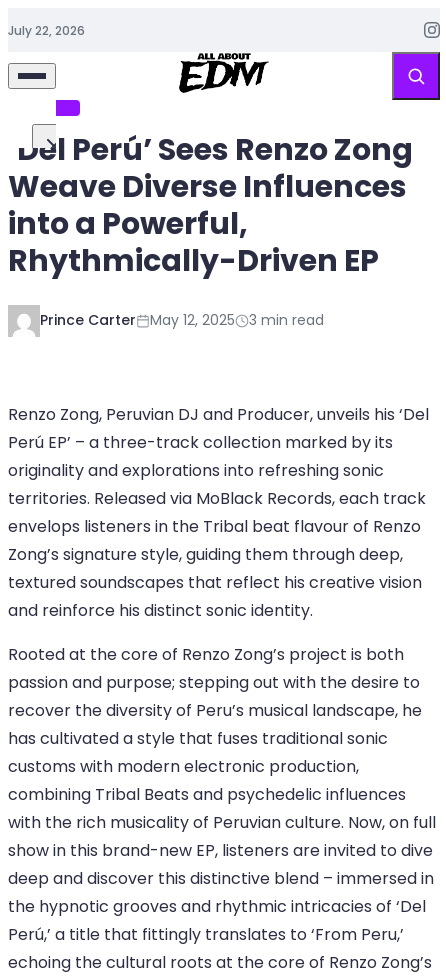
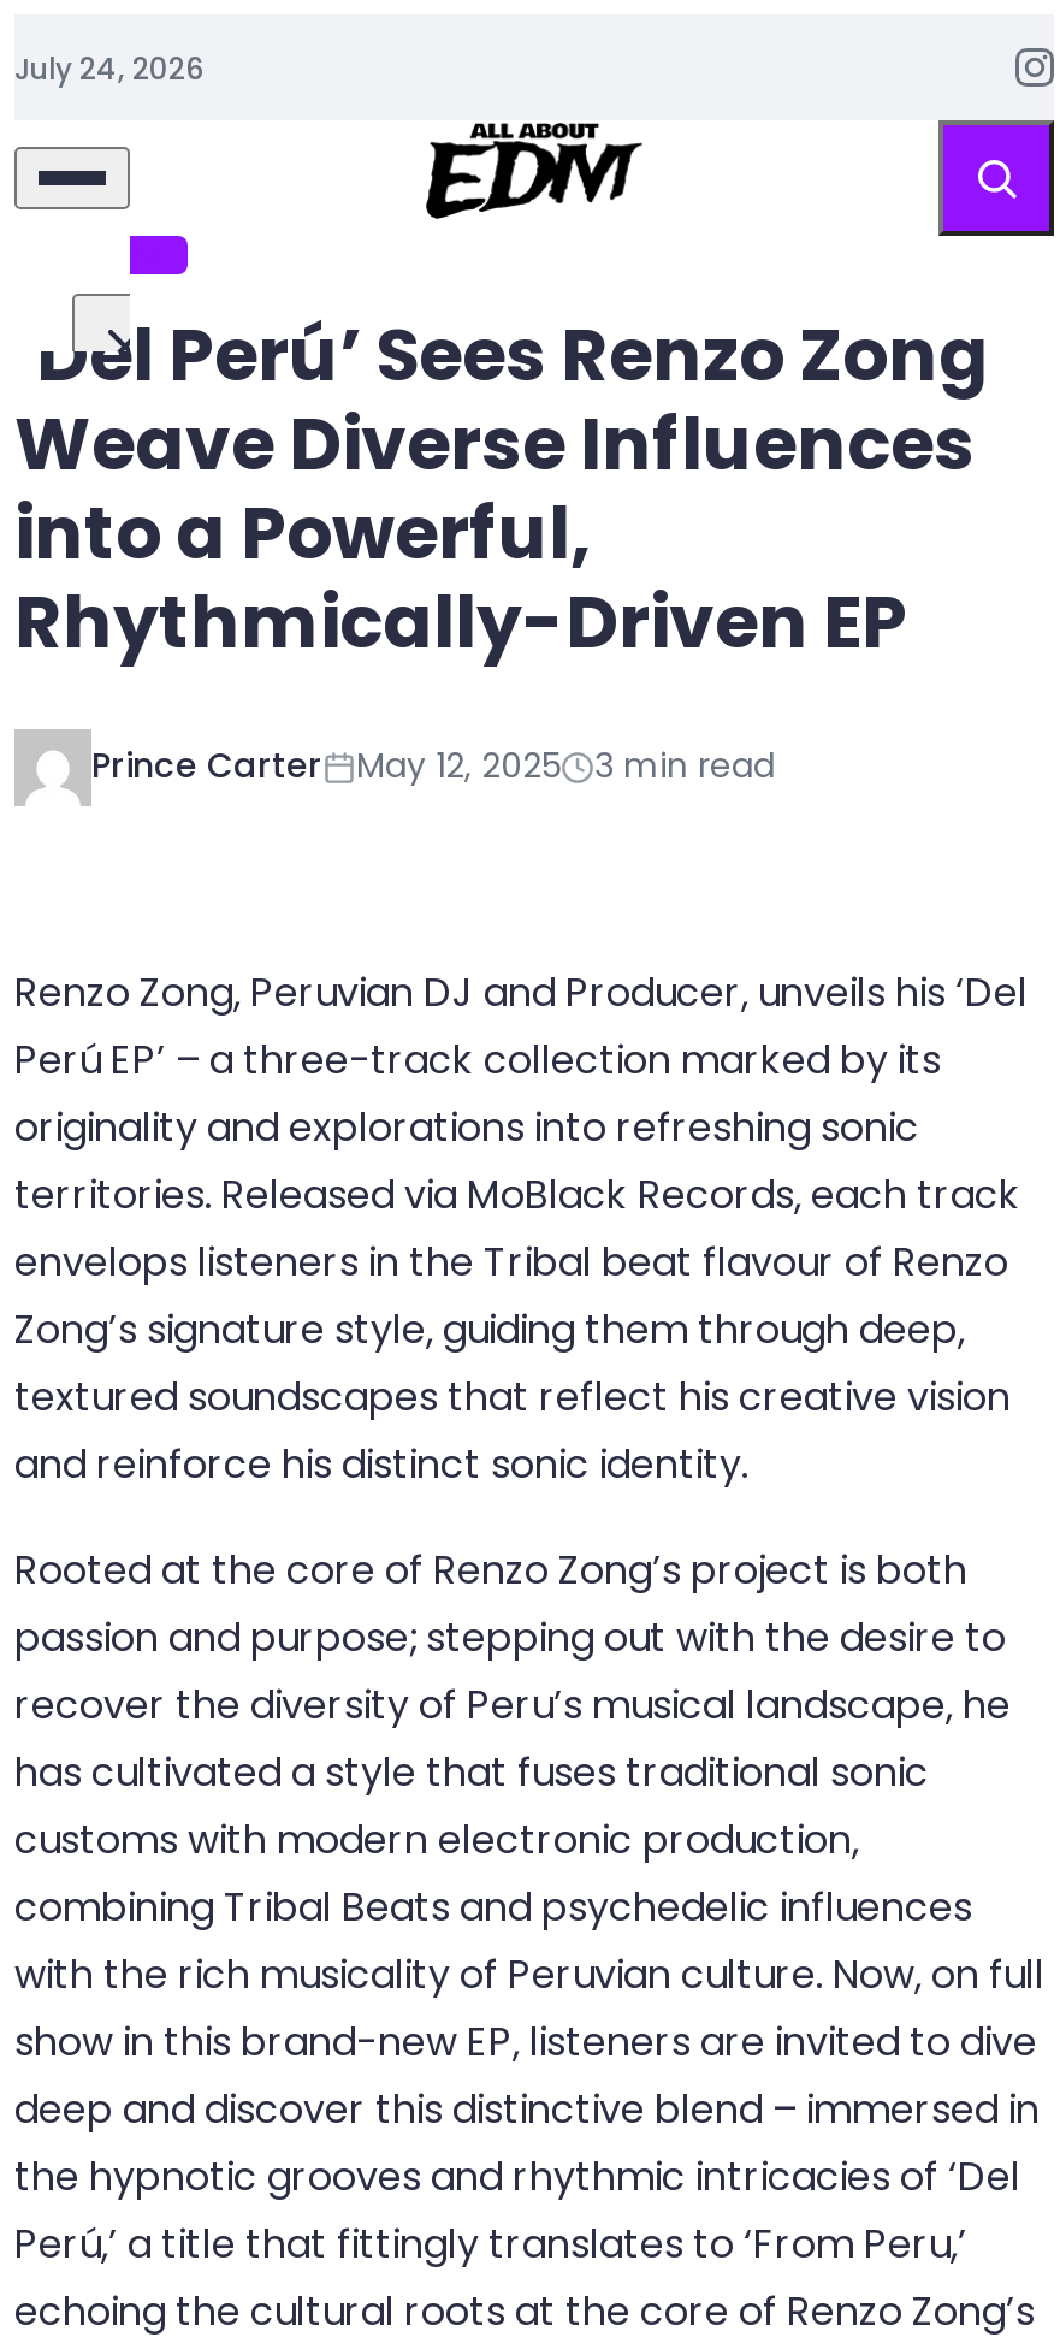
- July 22, 2026
+ July 24, 2026
